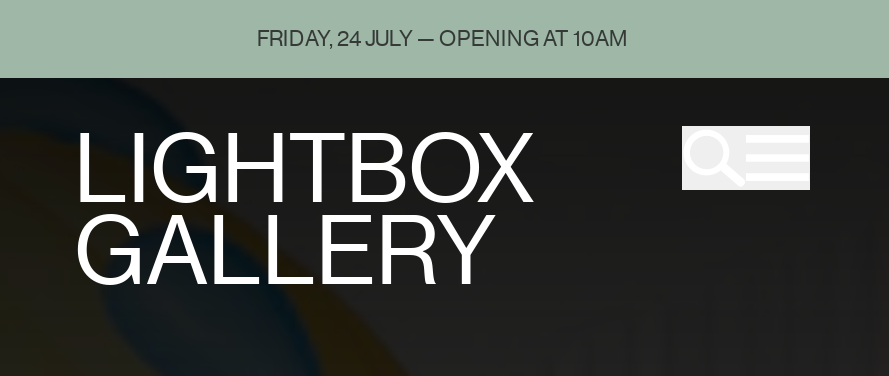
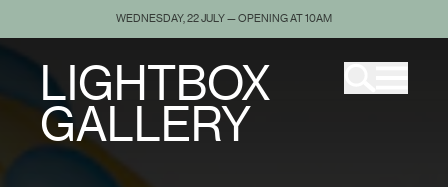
- FRIDAY, 24 JULY — OPENING AT 10AM
+ WEDNESDAY, 22 JULY — OPENING AT 10AM
